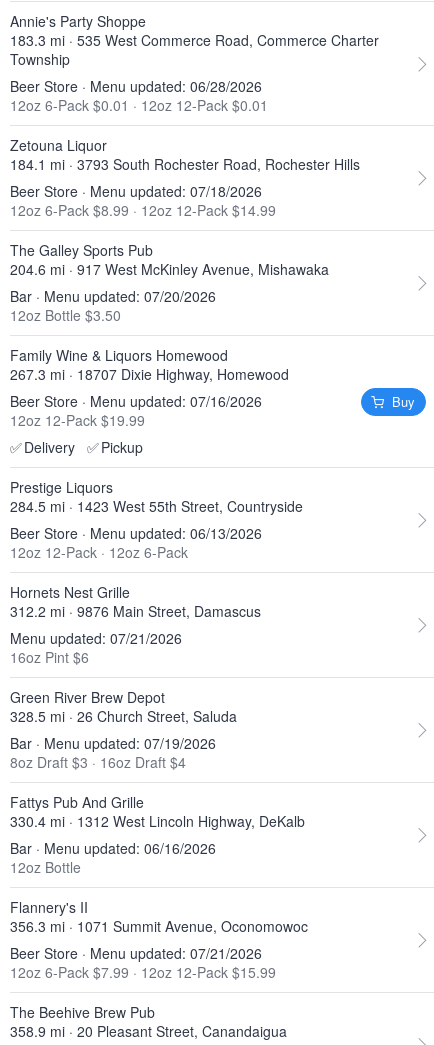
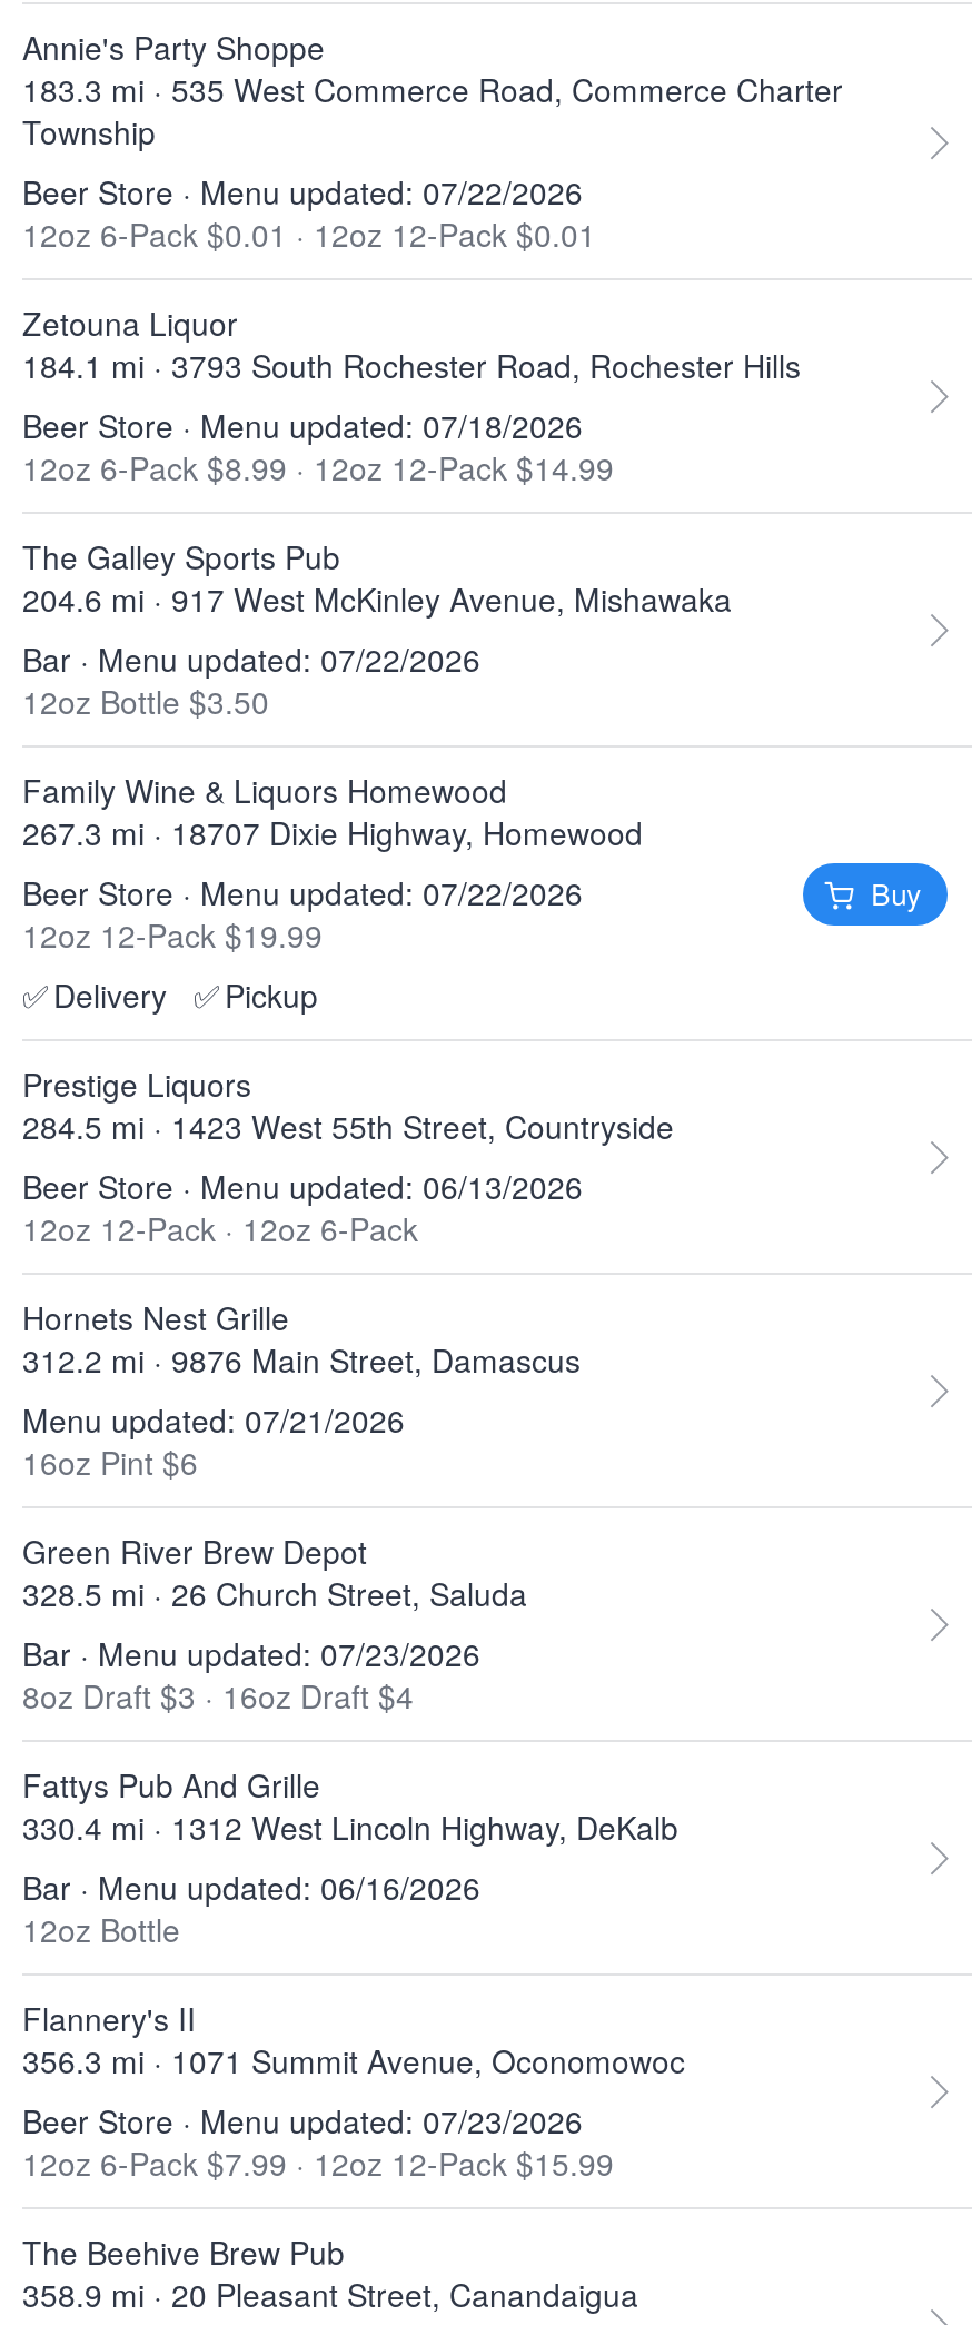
- Beer Store · Menu updated: 06/28/2026
+ Beer Store · Menu updated: 07/22/2026

- Bar · Menu updated: 07/20/2026
+ Bar · Menu updated: 07/22/2026

- Beer Store · Menu updated: 07/16/2026
+ Beer Store · Menu updated: 07/22/2026

- Bar · Menu updated: 07/19/2026
+ Bar · Menu updated: 07/23/2026

- Beer Store · Menu updated: 07/21/2026
+ Beer Store · Menu updated: 07/23/2026
